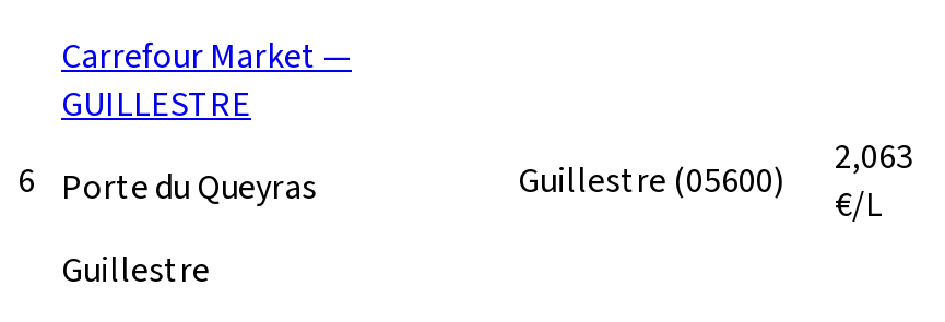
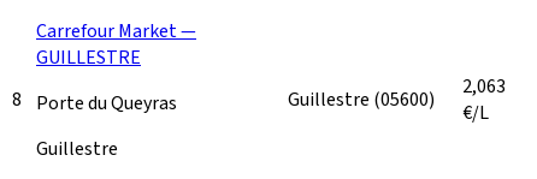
- 6 Porte du Queyras
+ 8 Porte du Queyras
